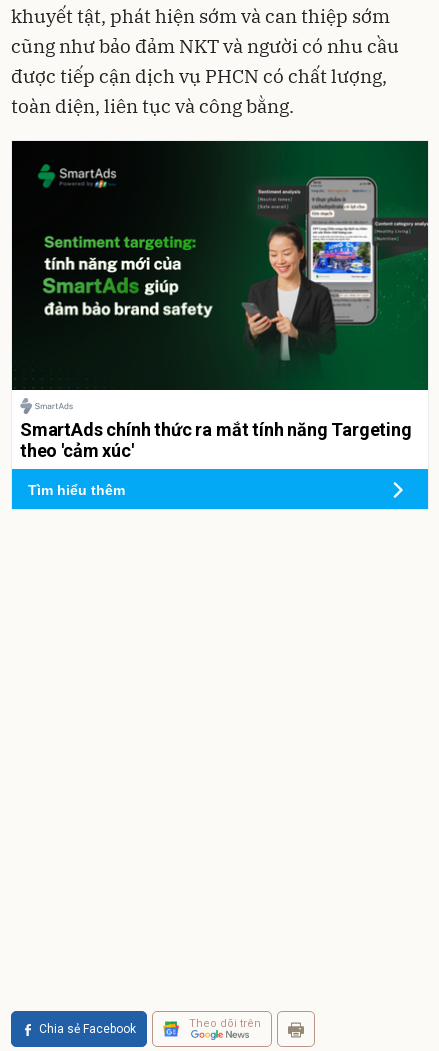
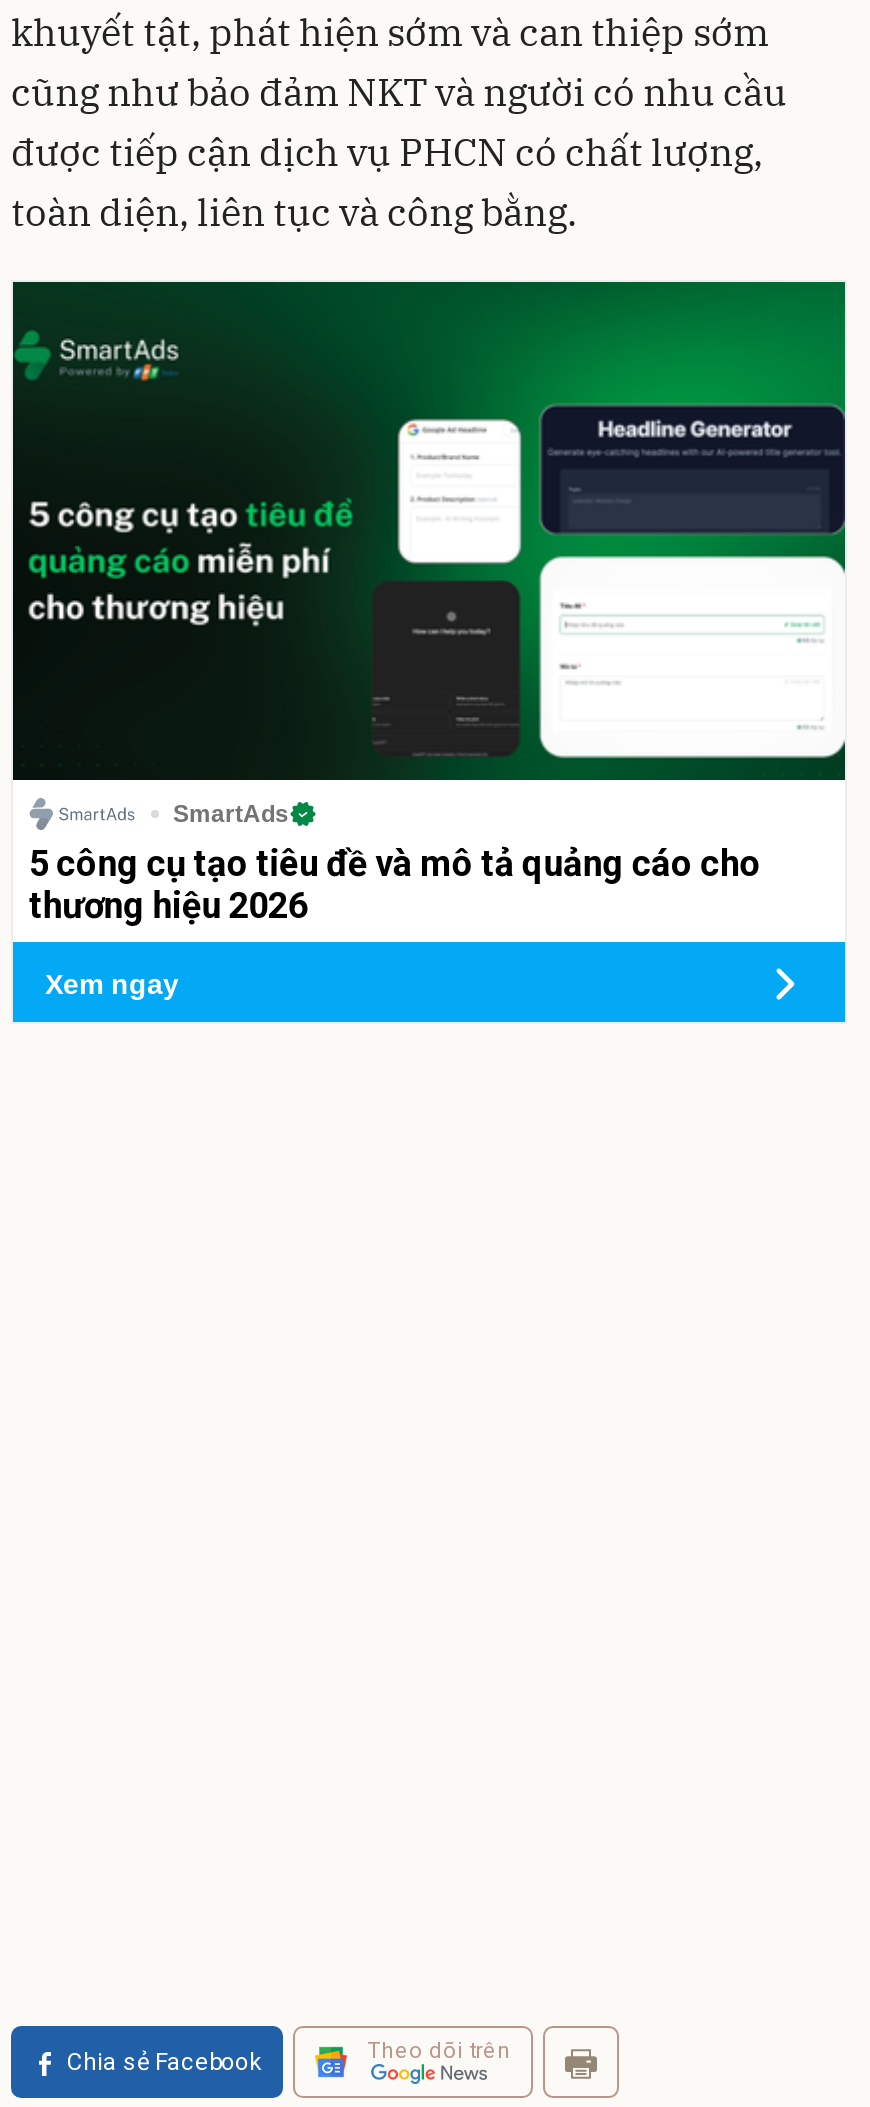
- [image]
+ [image]

- SmartAds chính thức ra mắt tính năng Targeting
- theo 'cảm xúc'
+ SmartAds
+ 5 công cụ tạo tiêu đề và mô tả quảng cáo cho
+ thương hiệu 2026

- Tìm hiểu thêm
+ Xem ngay
